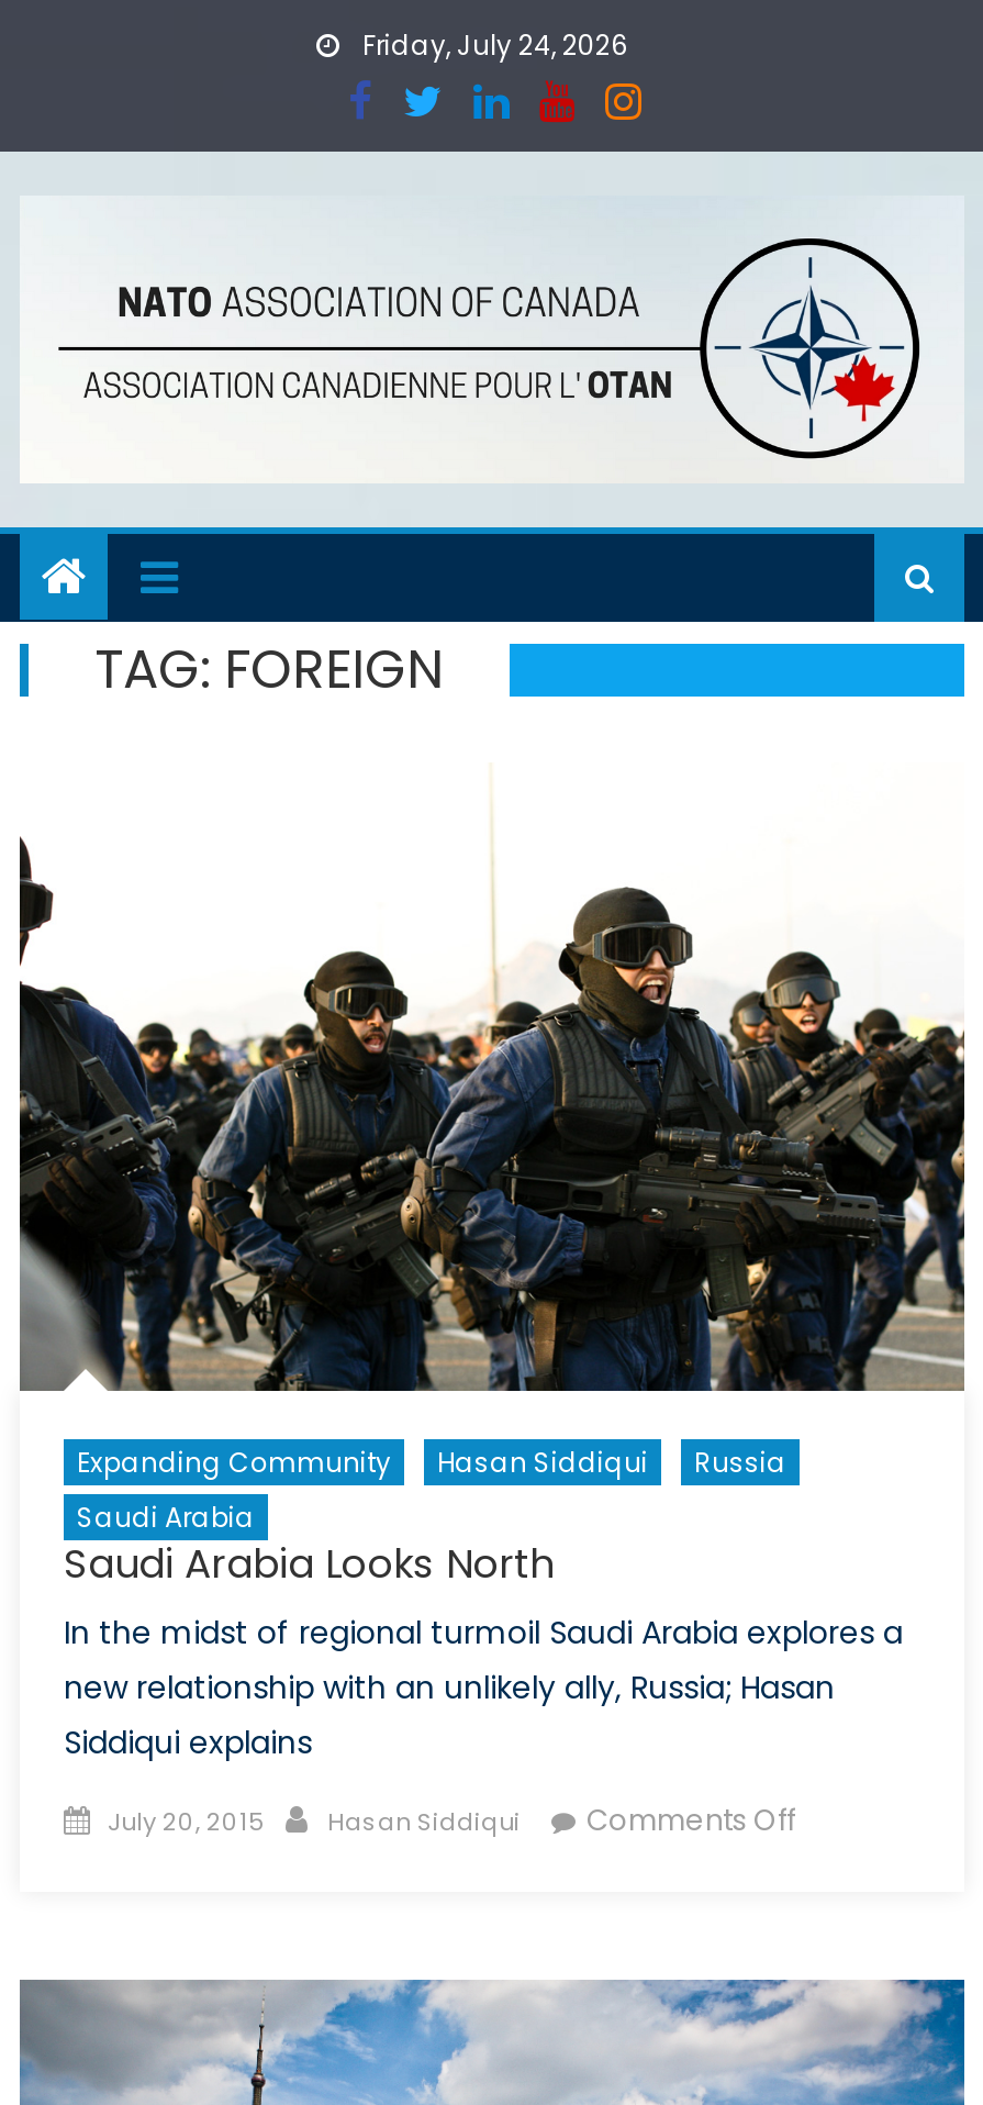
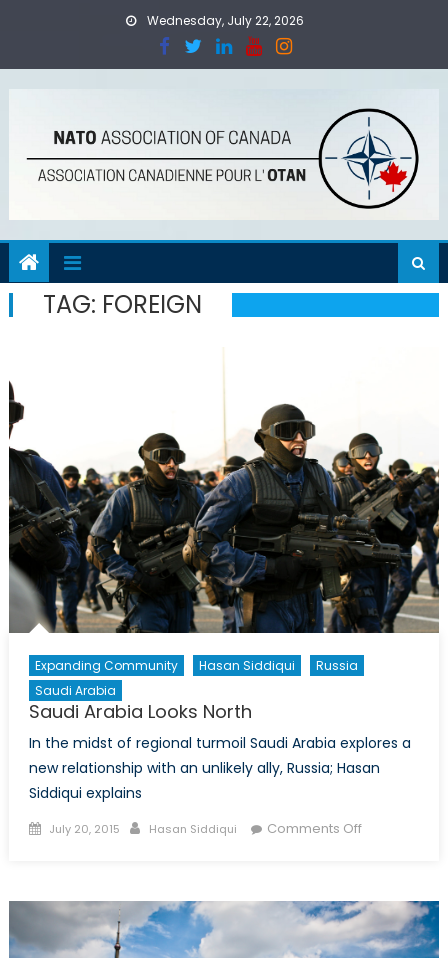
- Friday, July 24, 2026
+ Wednesday, July 22, 2026
